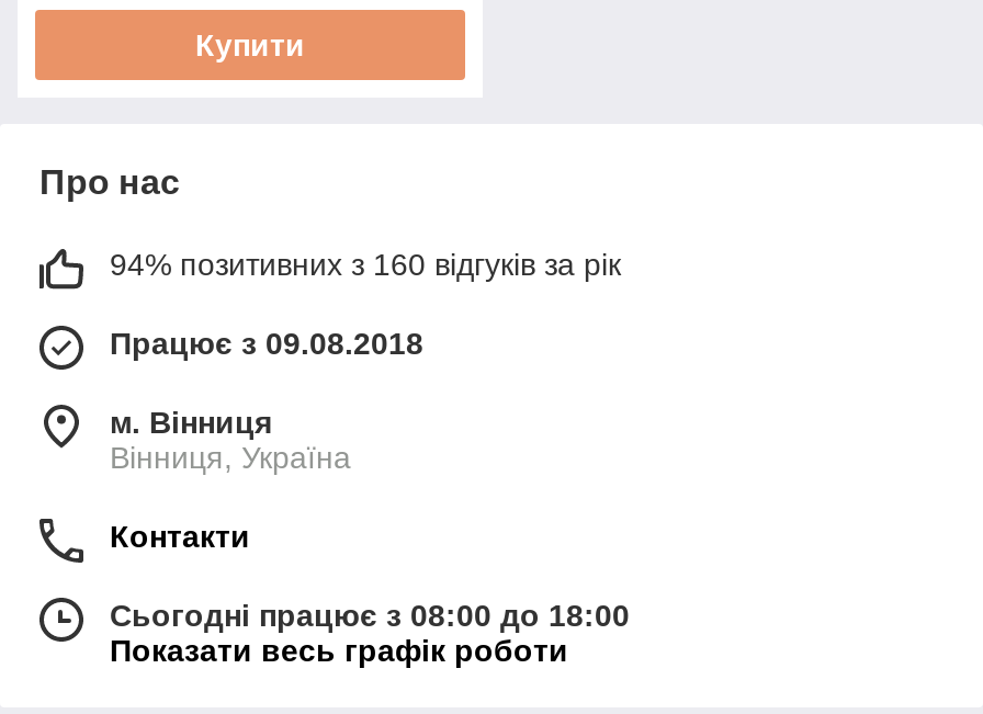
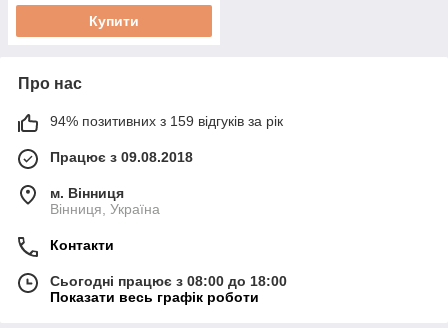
- 94% позитивних з 160 відгуків за рік
+ 94% позитивних з 159 відгуків за рік
